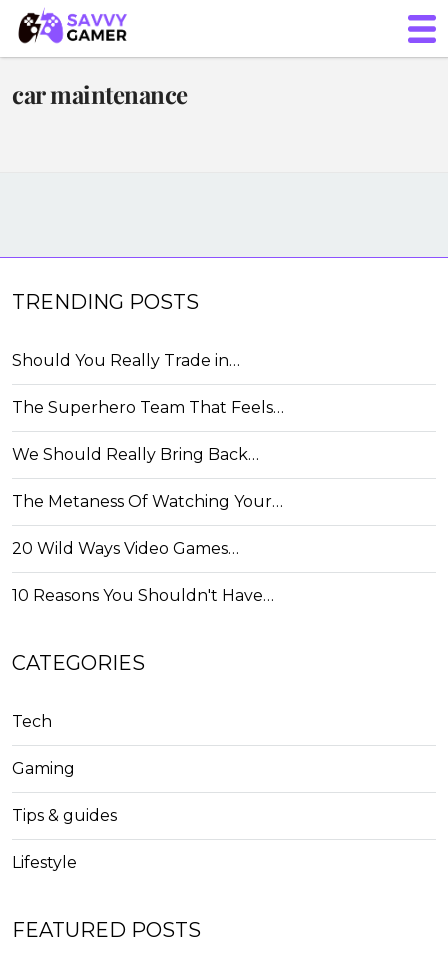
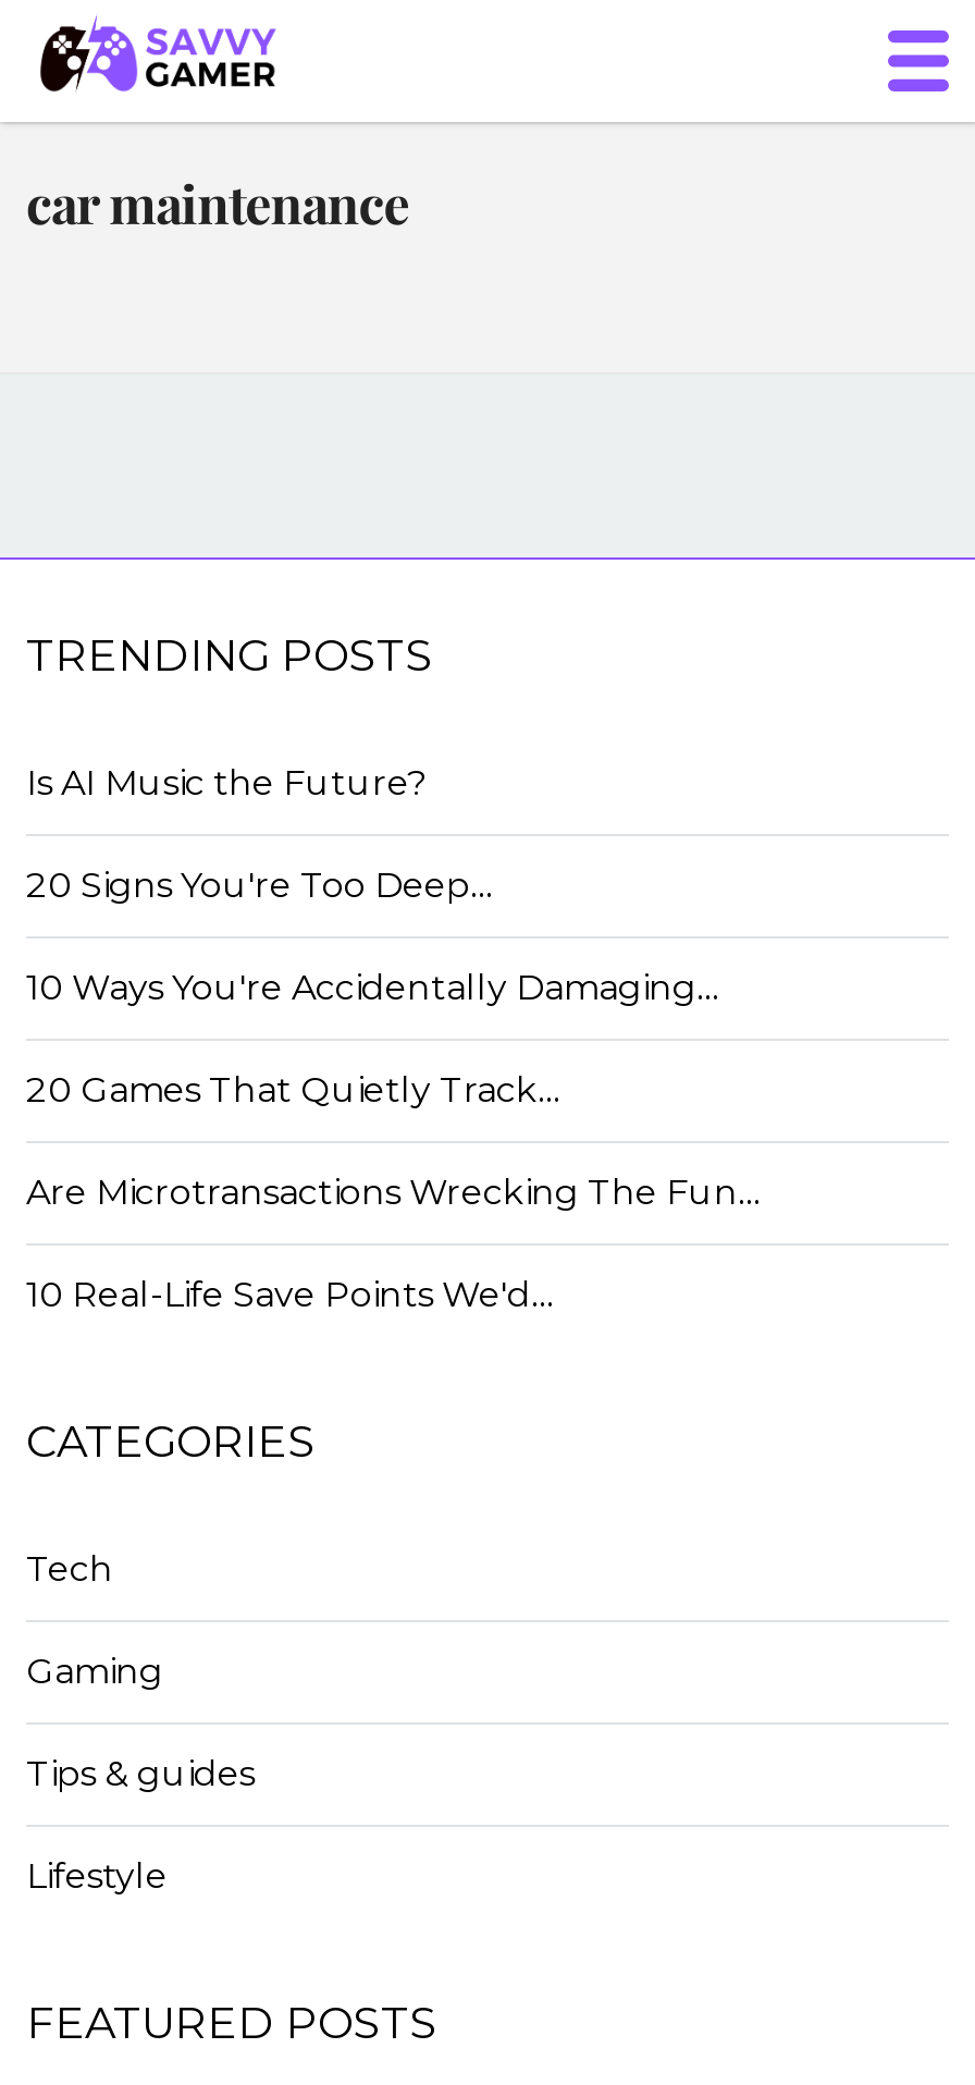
- Should You Really Trade in…
+ Is AI Music the Future?

- The Superhero Team That Feels…
+ 20 Signs You're Too Deep…

- We Should Really Bring Back…
+ 10 Ways You're Accidentally Damaging…

- The Metaness Of Watching Your…
+ 20 Games That Quietly Track…

- 20 Wild Ways Video Games…
+ Are Microtransactions Wrecking The Fun…

- 10 Reasons You Shouldn't Have…
+ 10 Real-Life Save Points We'd…
